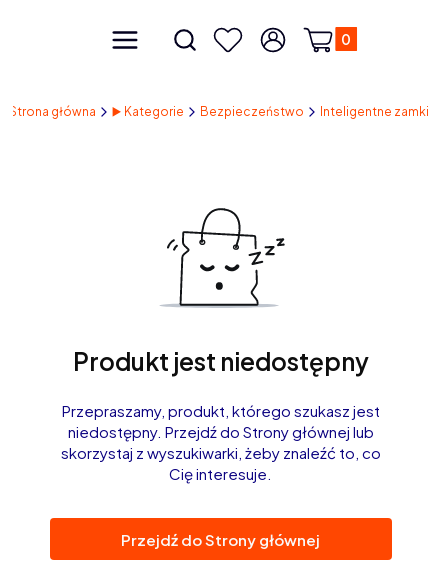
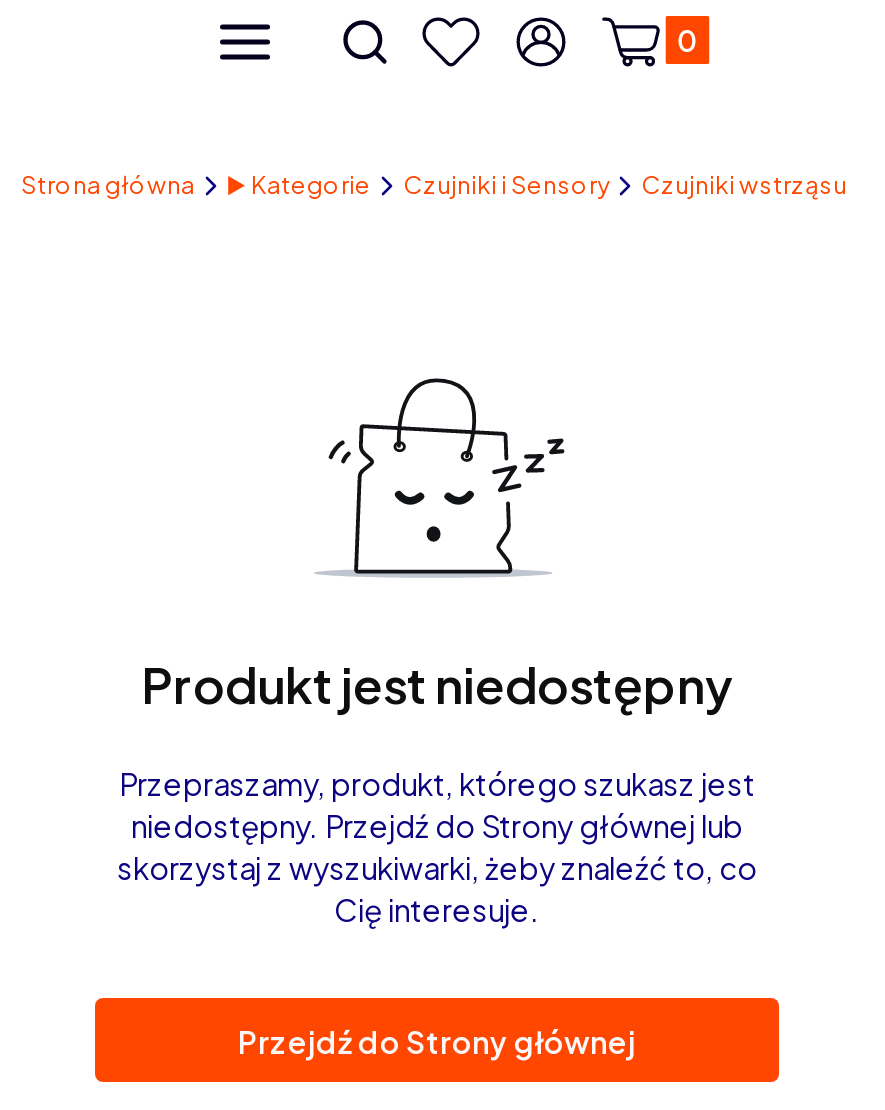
- Bezpieczeństwo
- Inteligentne zamki
+ Czujniki i Sensory
+ Czujniki wstrząsu
